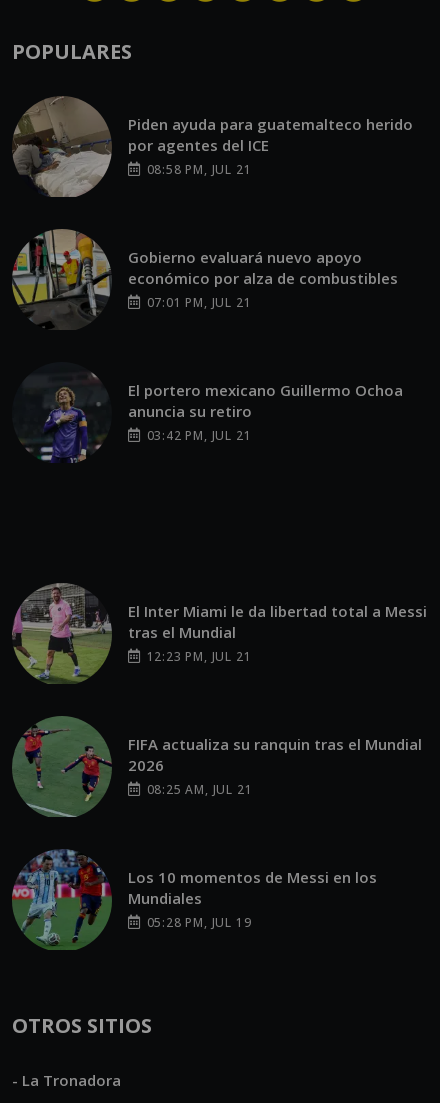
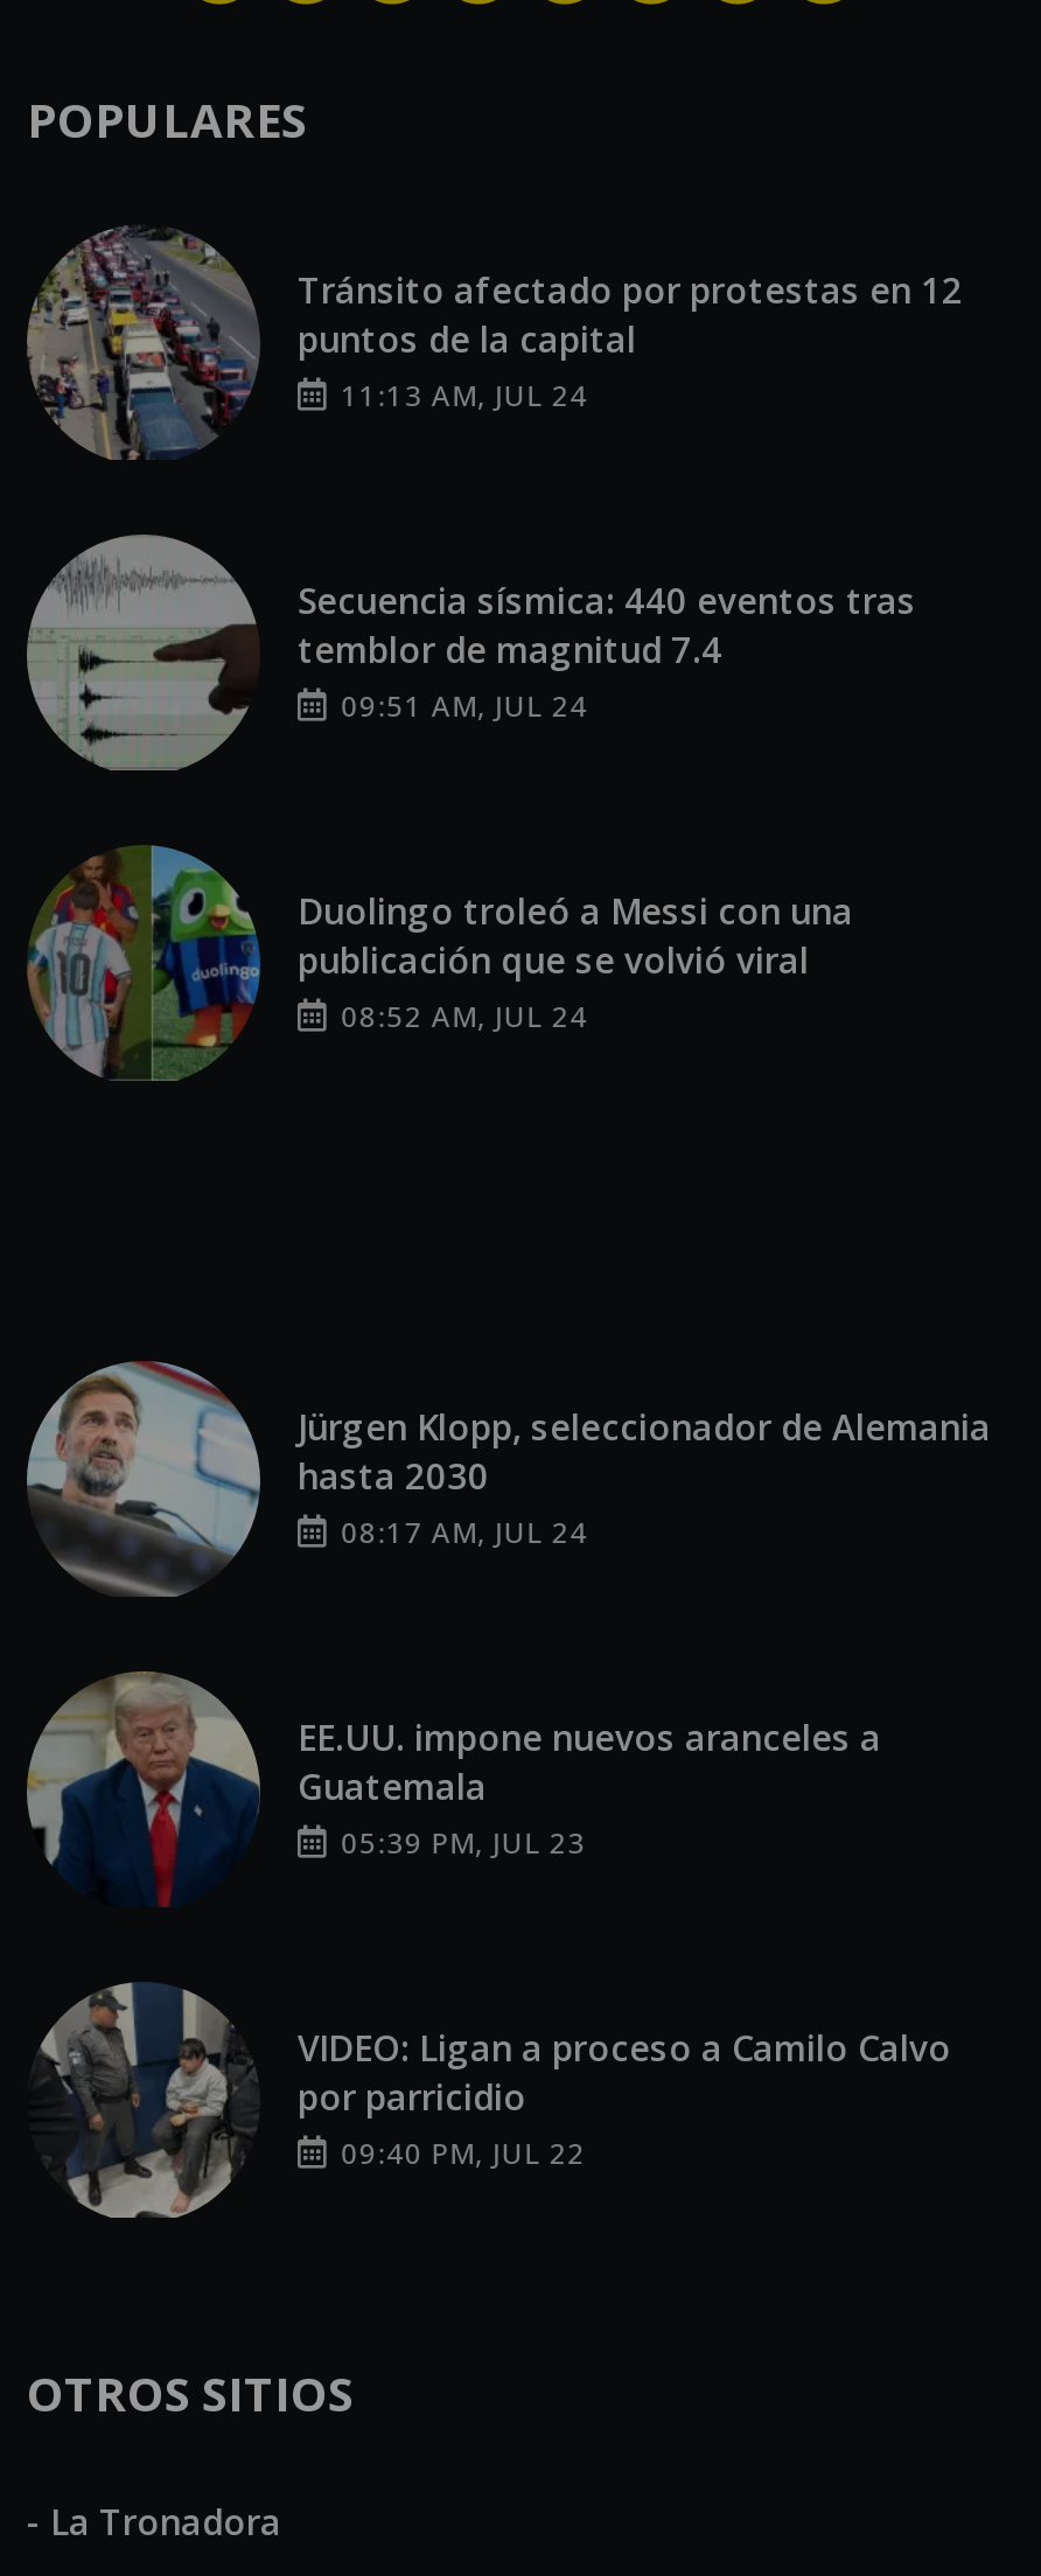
- [image]
- Piden ayuda para guatemalteco herido
- por agentes del ICE
- 08:58 PM, JUL 21
+ [image]
+ Tránsito afectado por protestas en 12
+ puntos de la capital
+ 11:13 AM, JUL 24

- [image]
- Gobierno evaluará nuevo apoyo
- económico por alza de combustibles
- 07:01 PM, JUL 21
+ [image]
+ Secuencia sísmica: 440 eventos tras
+ temblor de magnitud 7.4
+ 09:51 AM, JUL 24

- [image]
- El portero mexicano Guillermo Ochoa
- anuncia su retiro
- 03:42 PM, JUL 21
+ [image]
+ Duolingo troleó a Messi con una
+ publicación que se volvió viral
+ 08:52 AM, JUL 24

- [image]
- El Inter Miami le da libertad total a Messi
- tras el Mundial
- 12:23 PM, JUL 21
+ [image]
+ Jürgen Klopp, seleccionador de Alemania
+ hasta 2030
+ 08:17 AM, JUL 24

- [image]
- FIFA actualiza su ranquin tras el Mundial
- 2026
- 08:25 AM, JUL 21
+ [image]
+ EE.UU. impone nuevos aranceles a
+ Guatemala
+ 05:39 PM, JUL 23

- [image]
- Los 10 momentos de Messi en los
- Mundiales
- 05:28 PM, JUL 19
+ [image]
+ VIDEO: Ligan a proceso a Camilo Calvo
+ por parricidio
+ 09:40 PM, JUL 22
